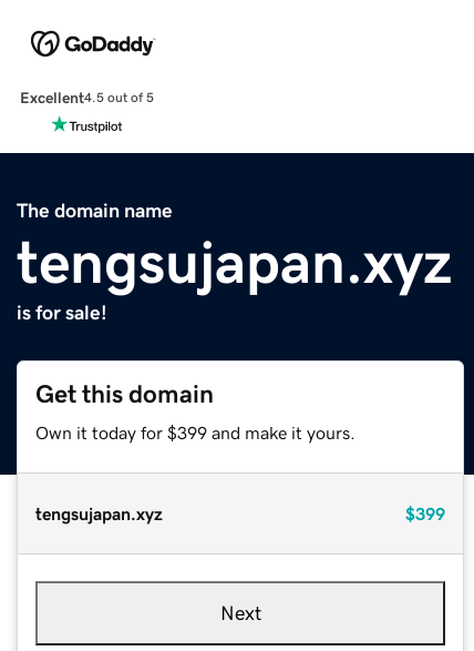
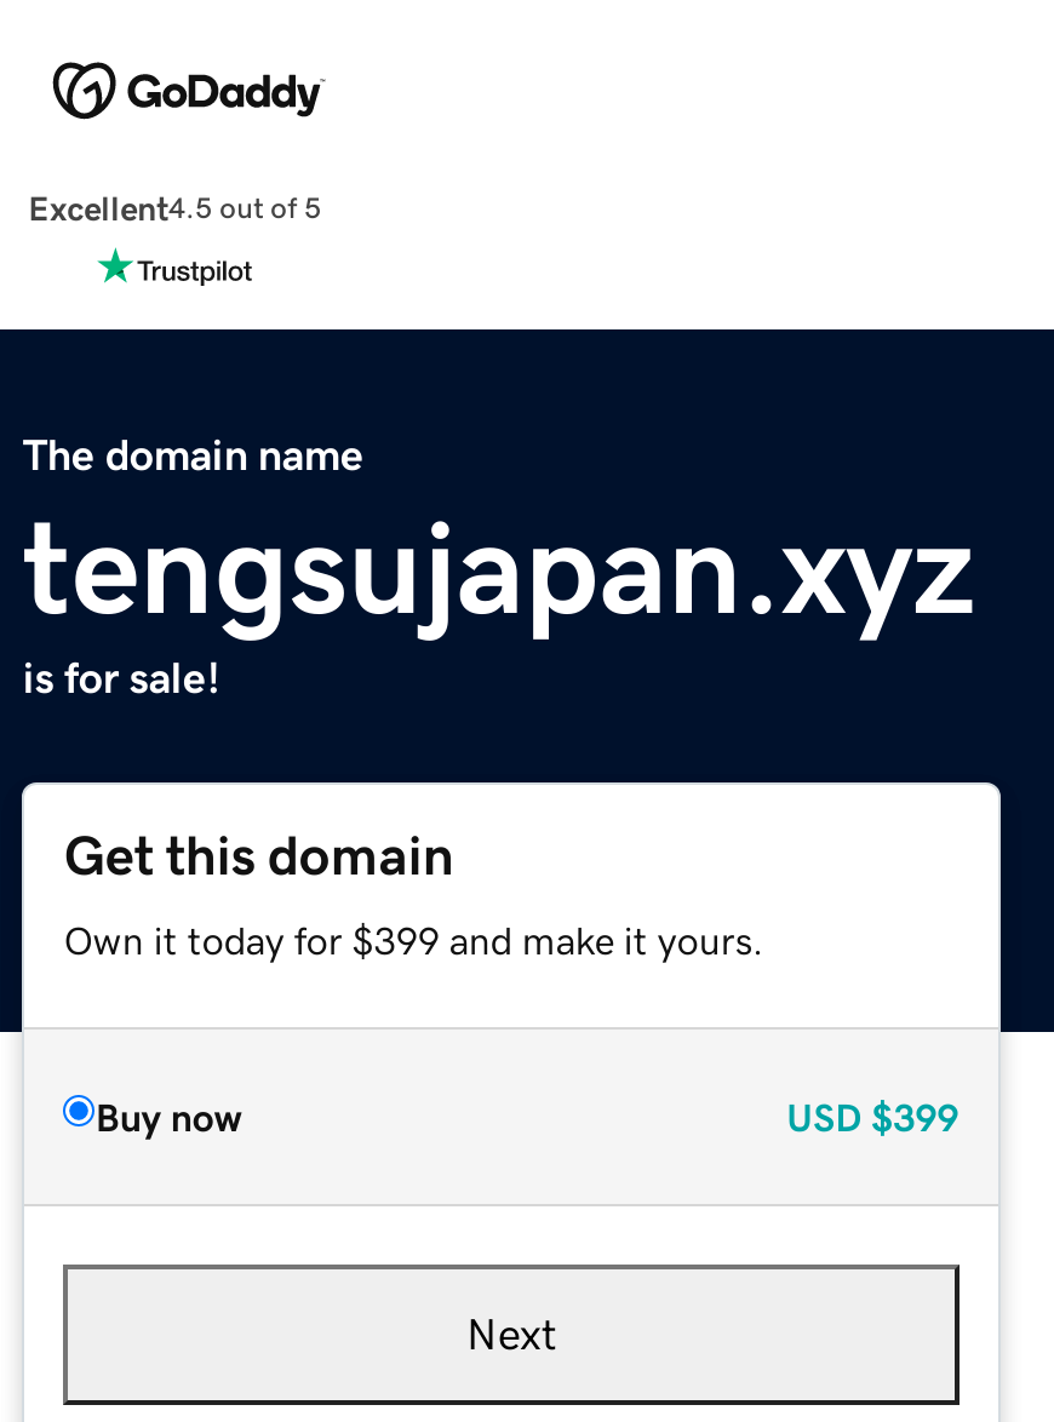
- tengsujapan.xyz
- $399
+ Buy now
+ USD $399
